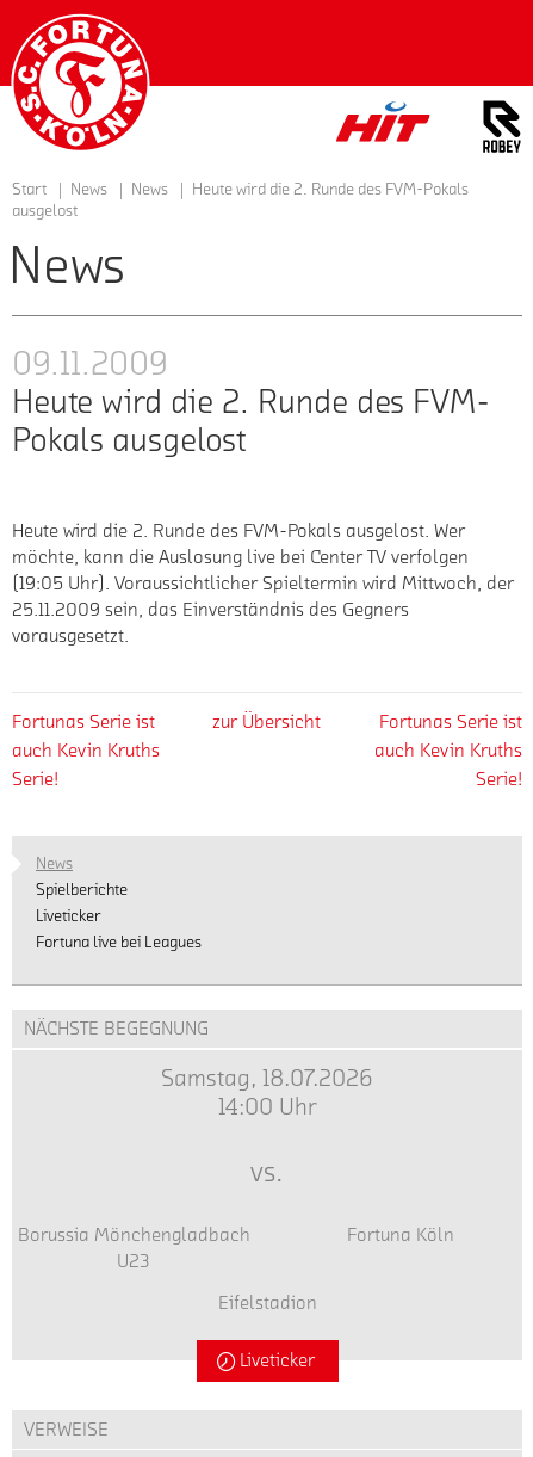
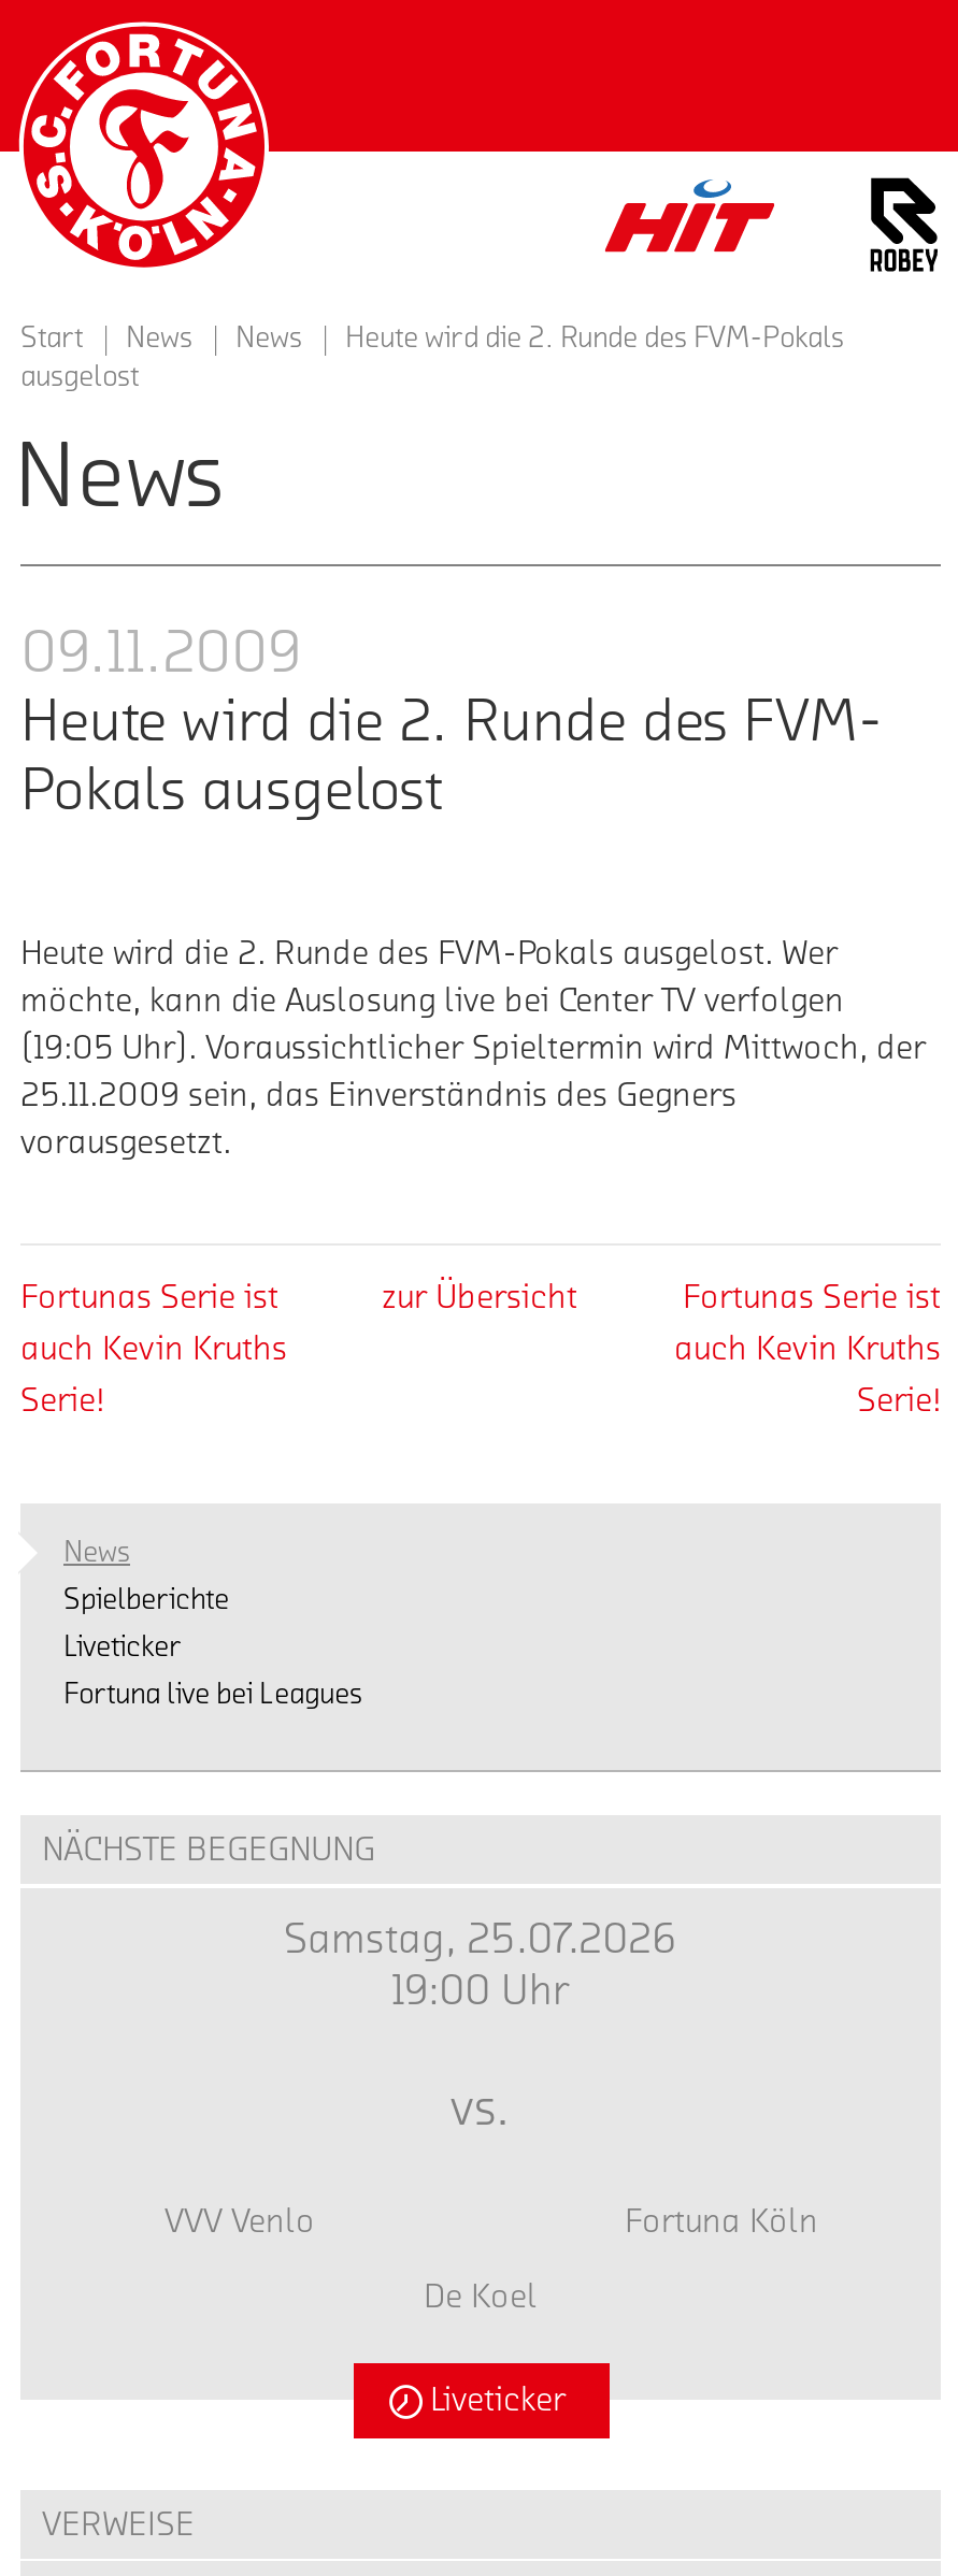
- Samstag, 18.07.2026
+ Samstag, 25.07.2026

- 14:00 Uhr
+ 19:00 Uhr

- Borussia Mönchengladbach
- U23
+ VVV Venlo

- Eifelstadion
+ De Koel
